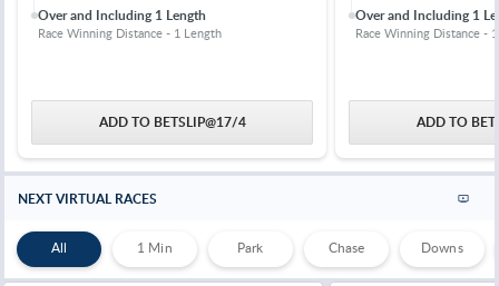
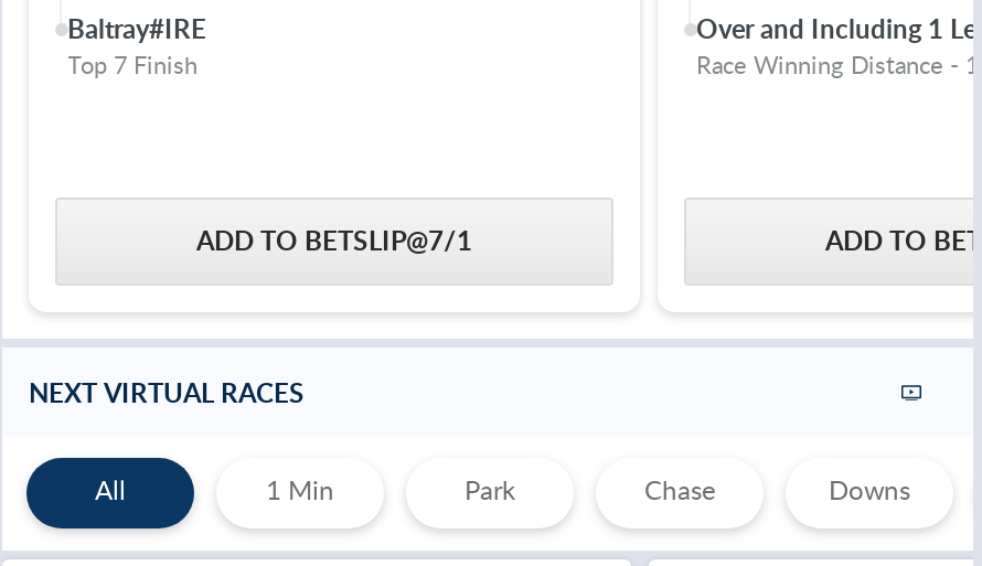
- Over and Including 1 Length
- Race Winning Distance - 1 Length
+ Baltray#IRE
+ Top 7 Finish

- ADD TO BETSLIP@17/4
+ ADD TO BETSLIP@7/1
